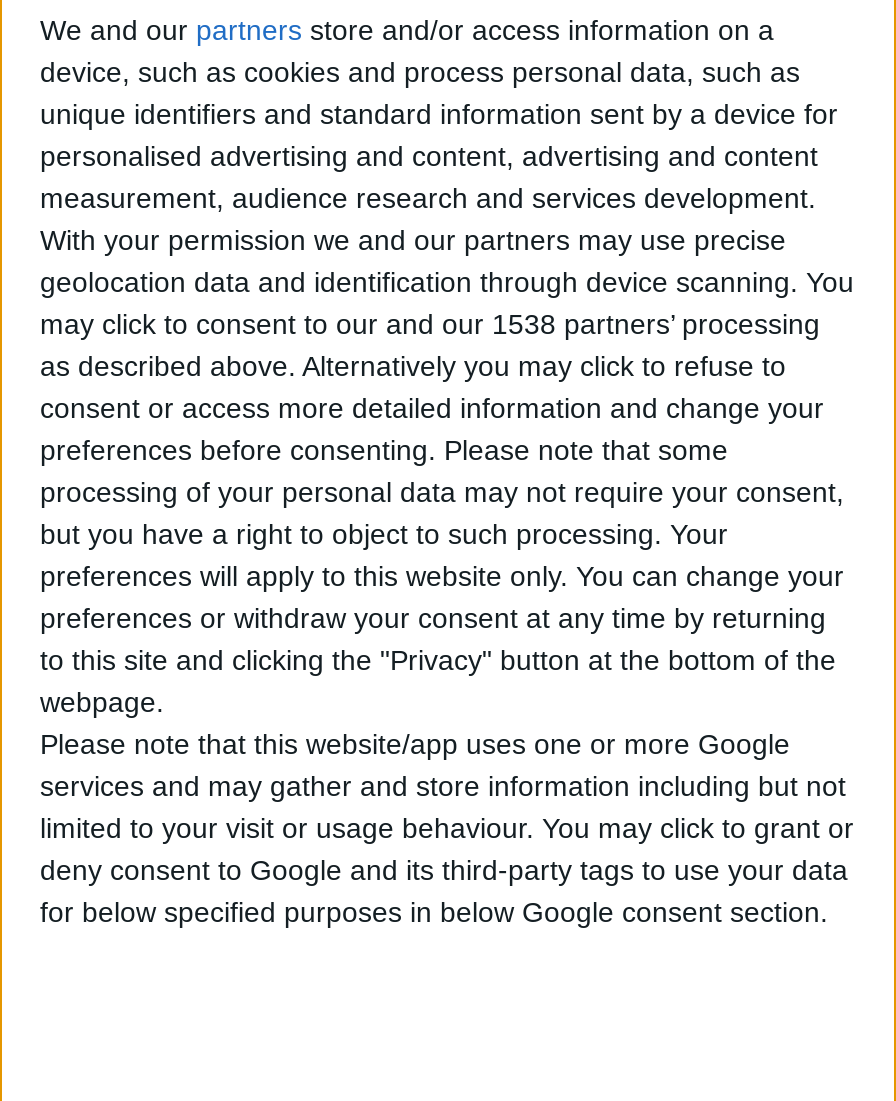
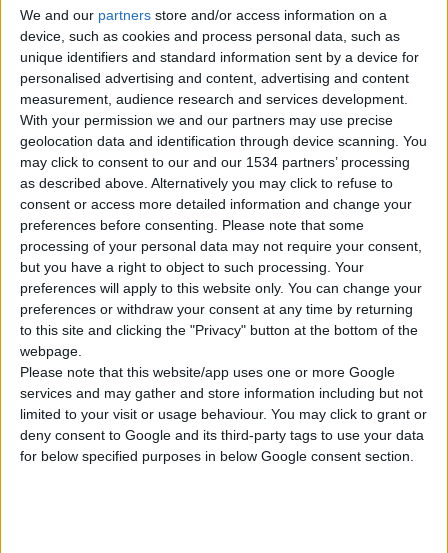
- may click to consent to our and our 1538 partners’ processing
+ may click to consent to our and our 1534 partners’ processing
